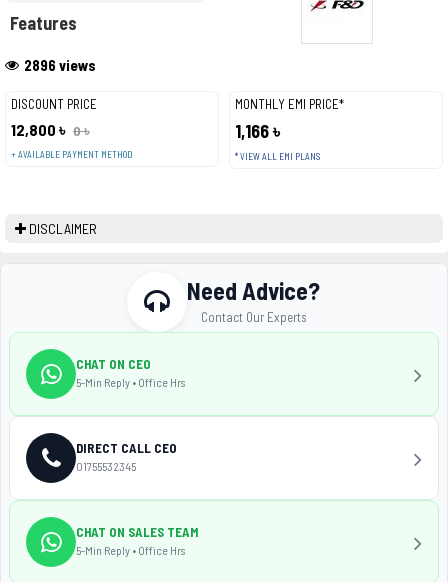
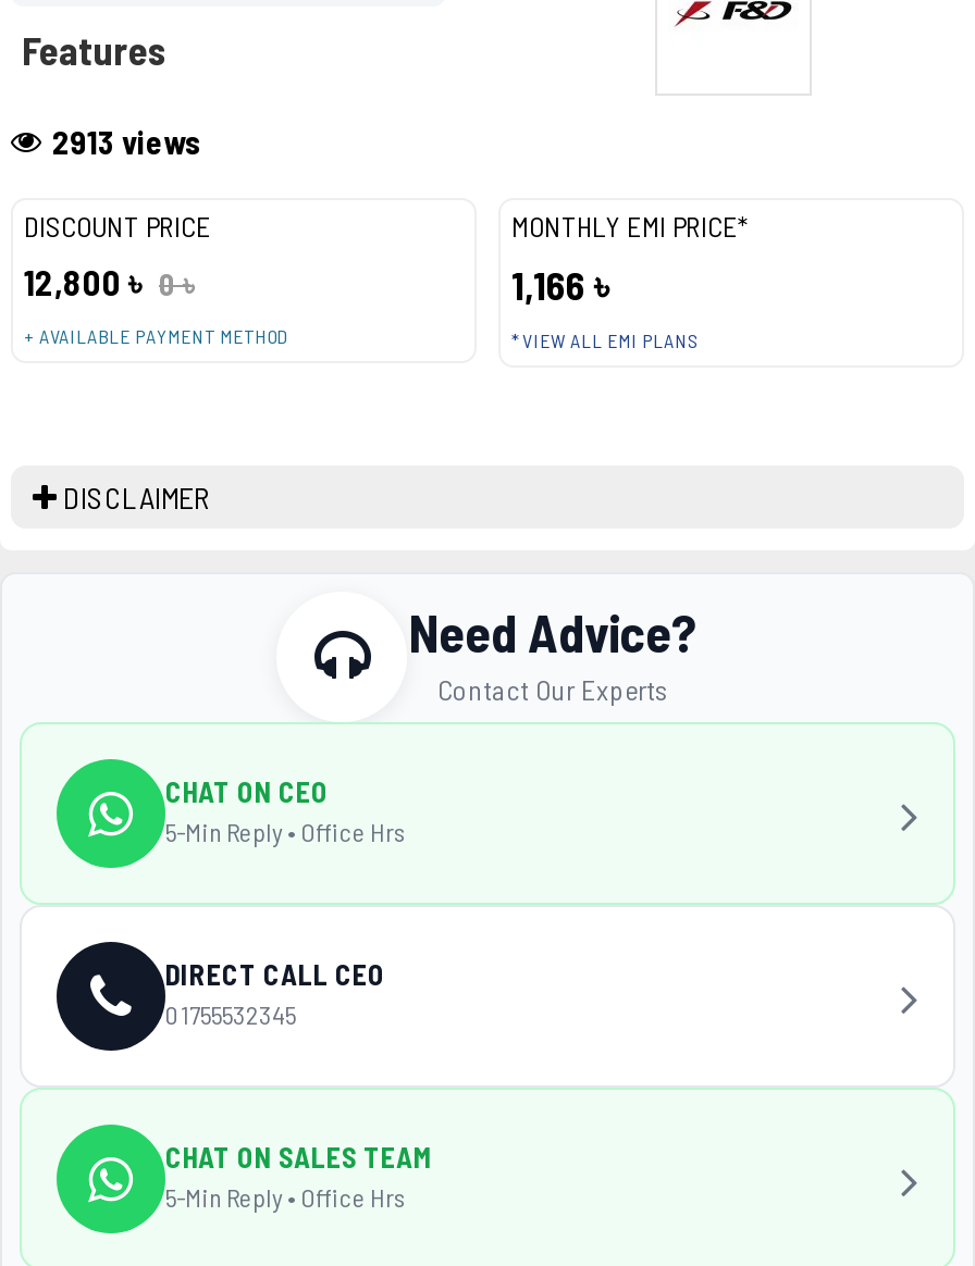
- 2896 views
+ 2913 views
